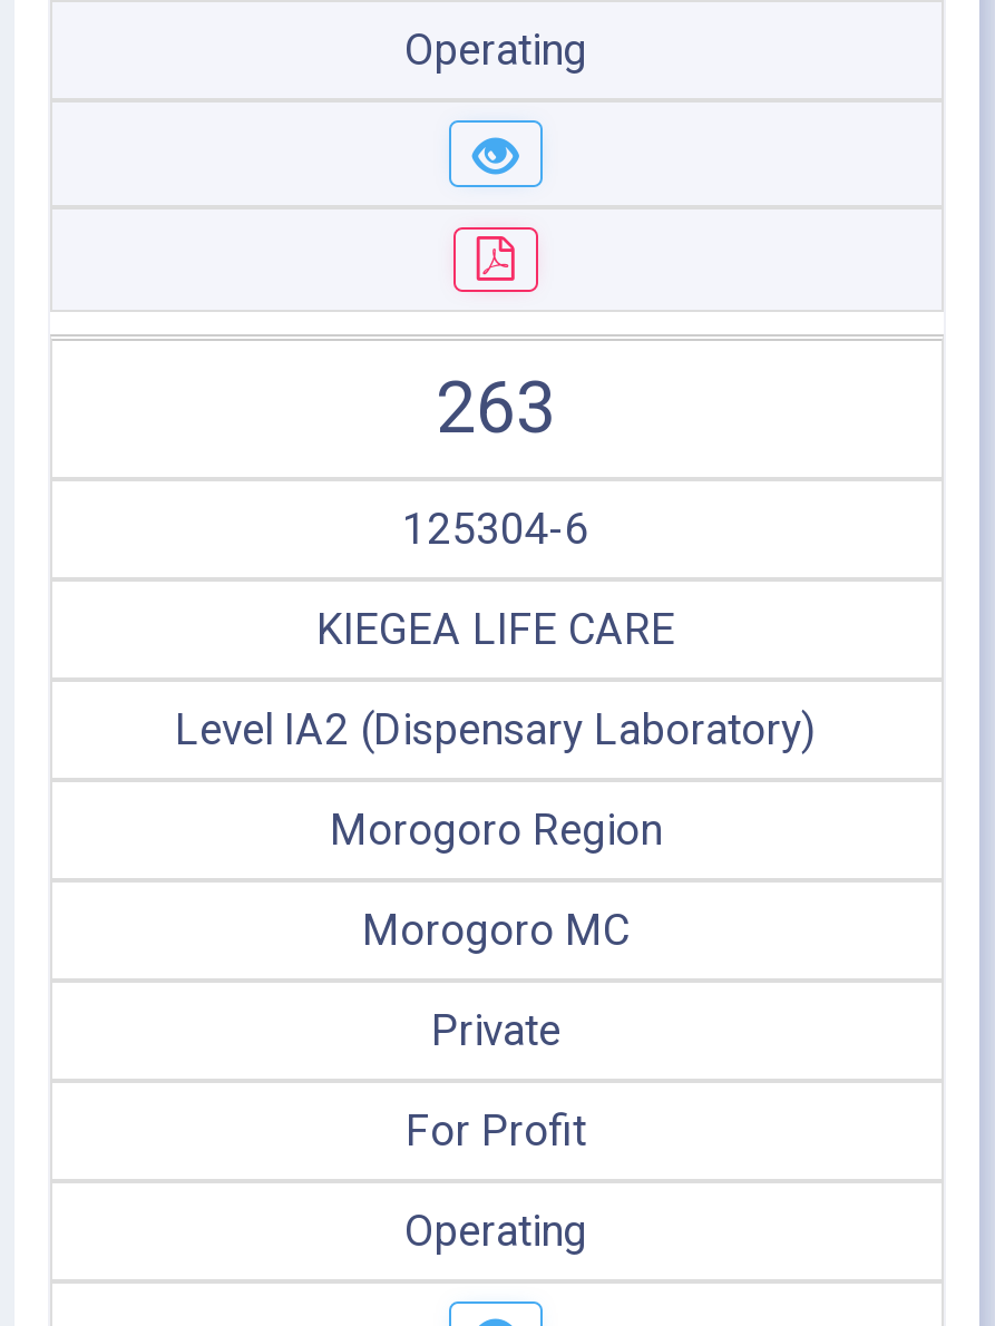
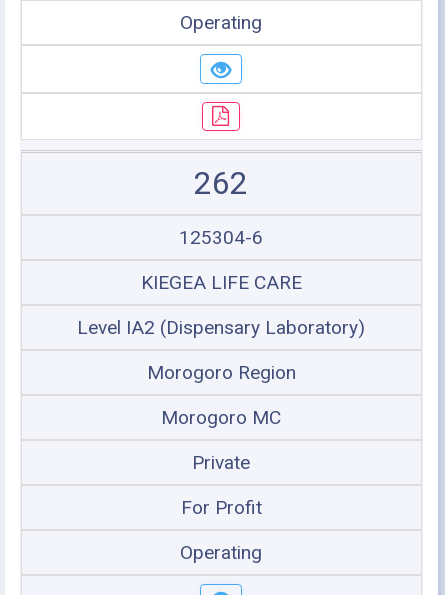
- 263
+ 262
